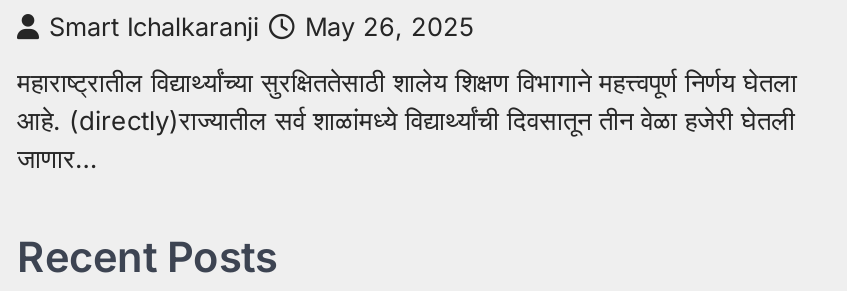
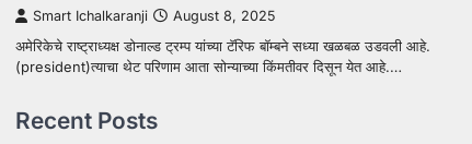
- Smart Ichalkaranji May 26, 2025
+ Smart Ichalkaranji August 8, 2025

- महाराष्ट्रातील विद्यार्थ्यांच्या सुरक्षिततेसाठी शालेय शिक्षण विभागाने महत्त्वपूर्ण निर्णय घेतला
- आहे. (directly)राज्यातील सर्व शाळांमध्ये विद्यार्थ्यांची दिवसातून तीन वेळा हजेरी घेतली
- जाणार…
+ अमेरिकेचे राष्ट्राध्यक्ष डोनाल्ड ट्रम्प यांच्या टॅरिफ बॉम्बने सध्या खळबळ उडवली आहे.
+ (president)त्याचा थेट परिणाम आता सोन्याच्या किंमतीवर दिसून येत आहे.…
